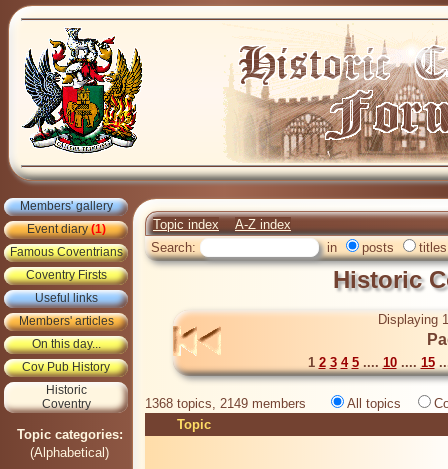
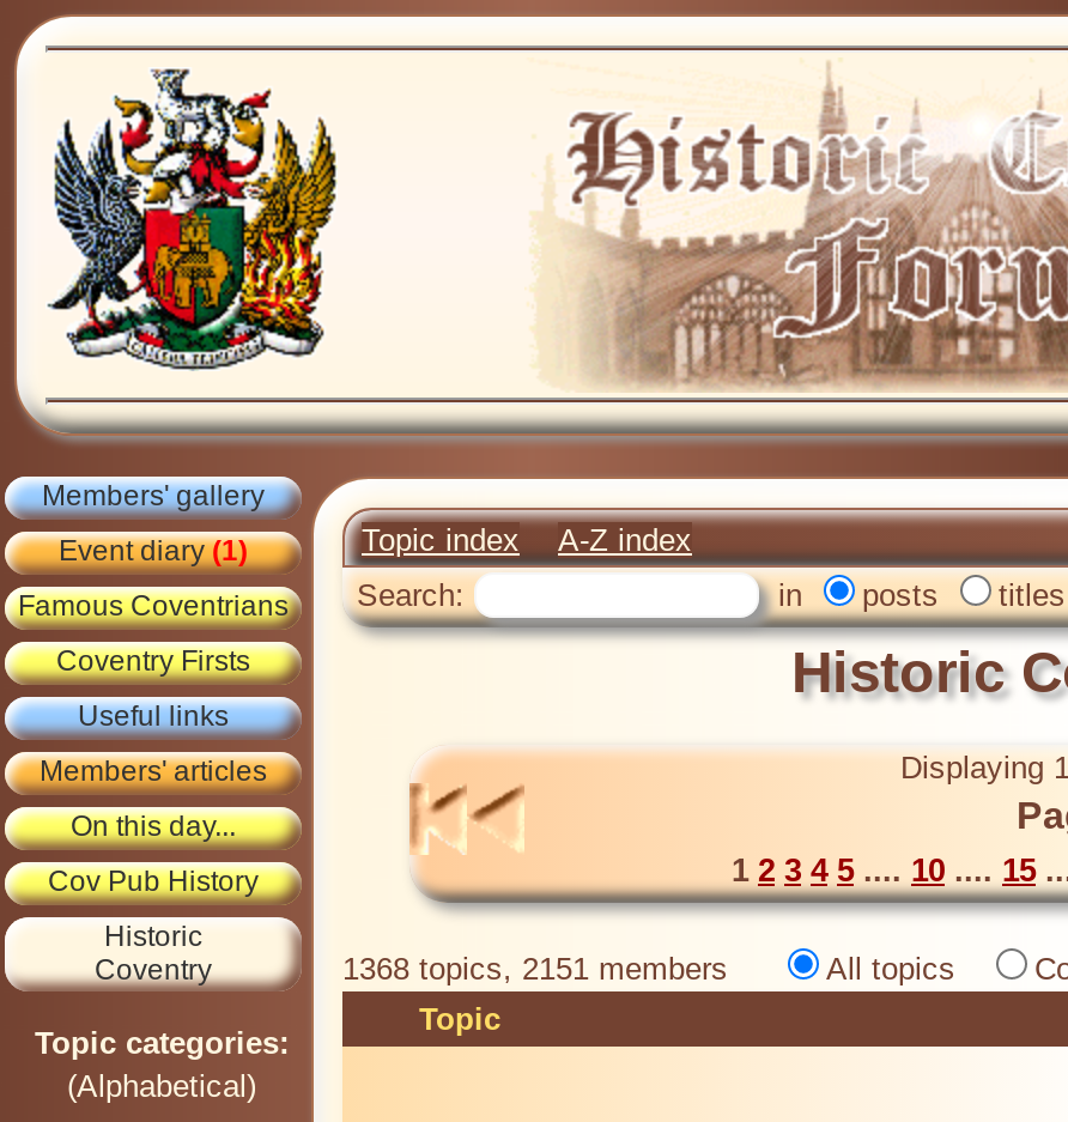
- 1368 topics, 2149 members
+ 1368 topics, 2151 members
